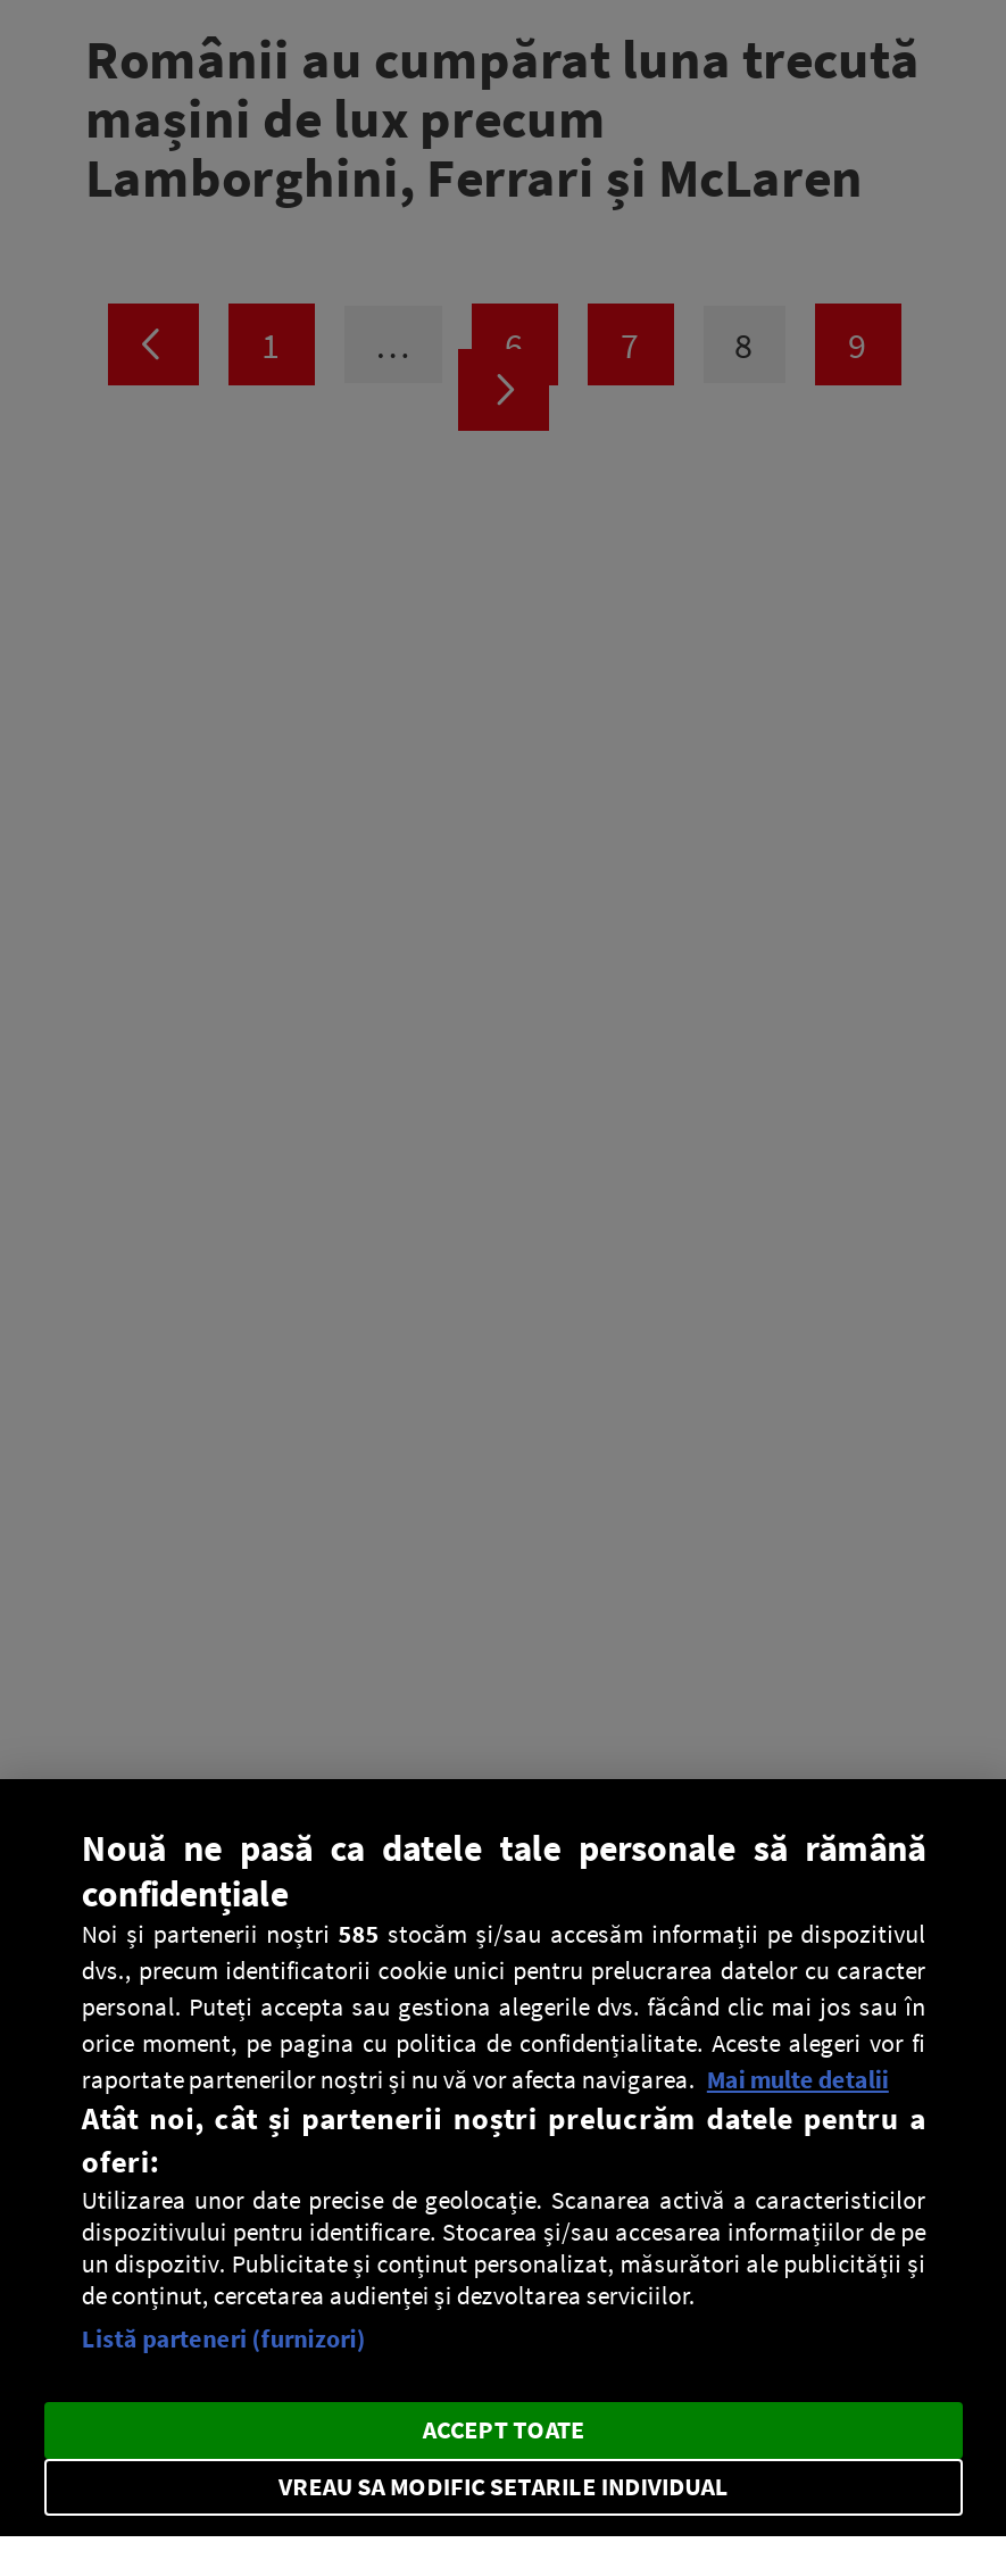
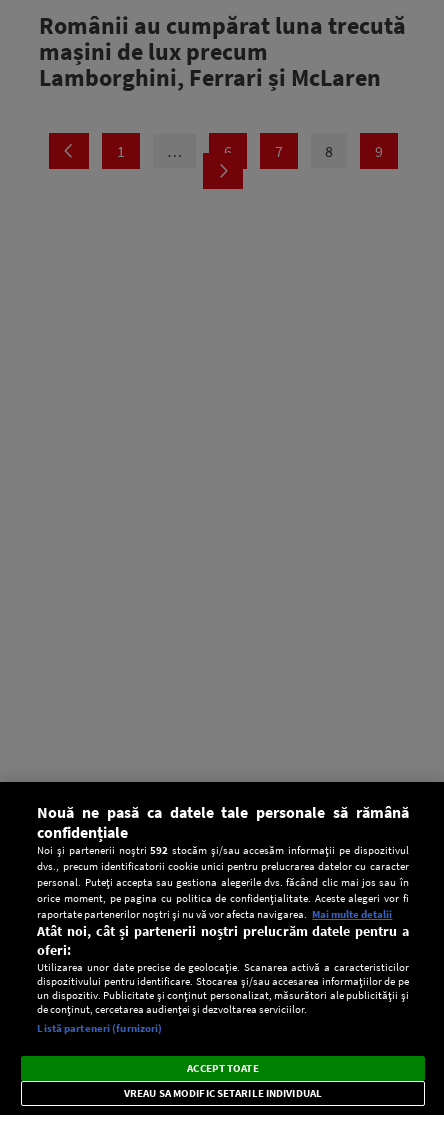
- Noi și partenerii noștri 585 stocăm și/sau accesăm informații pe dispozitivul
+ Noi și partenerii noștri 592 stocăm și/sau accesăm informații pe dispozitivul
